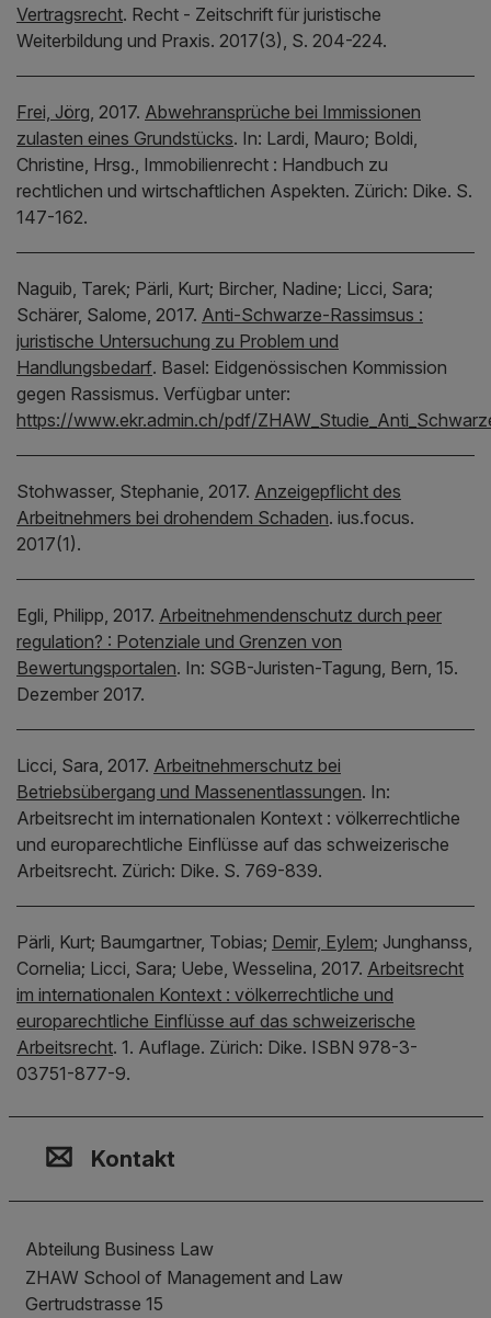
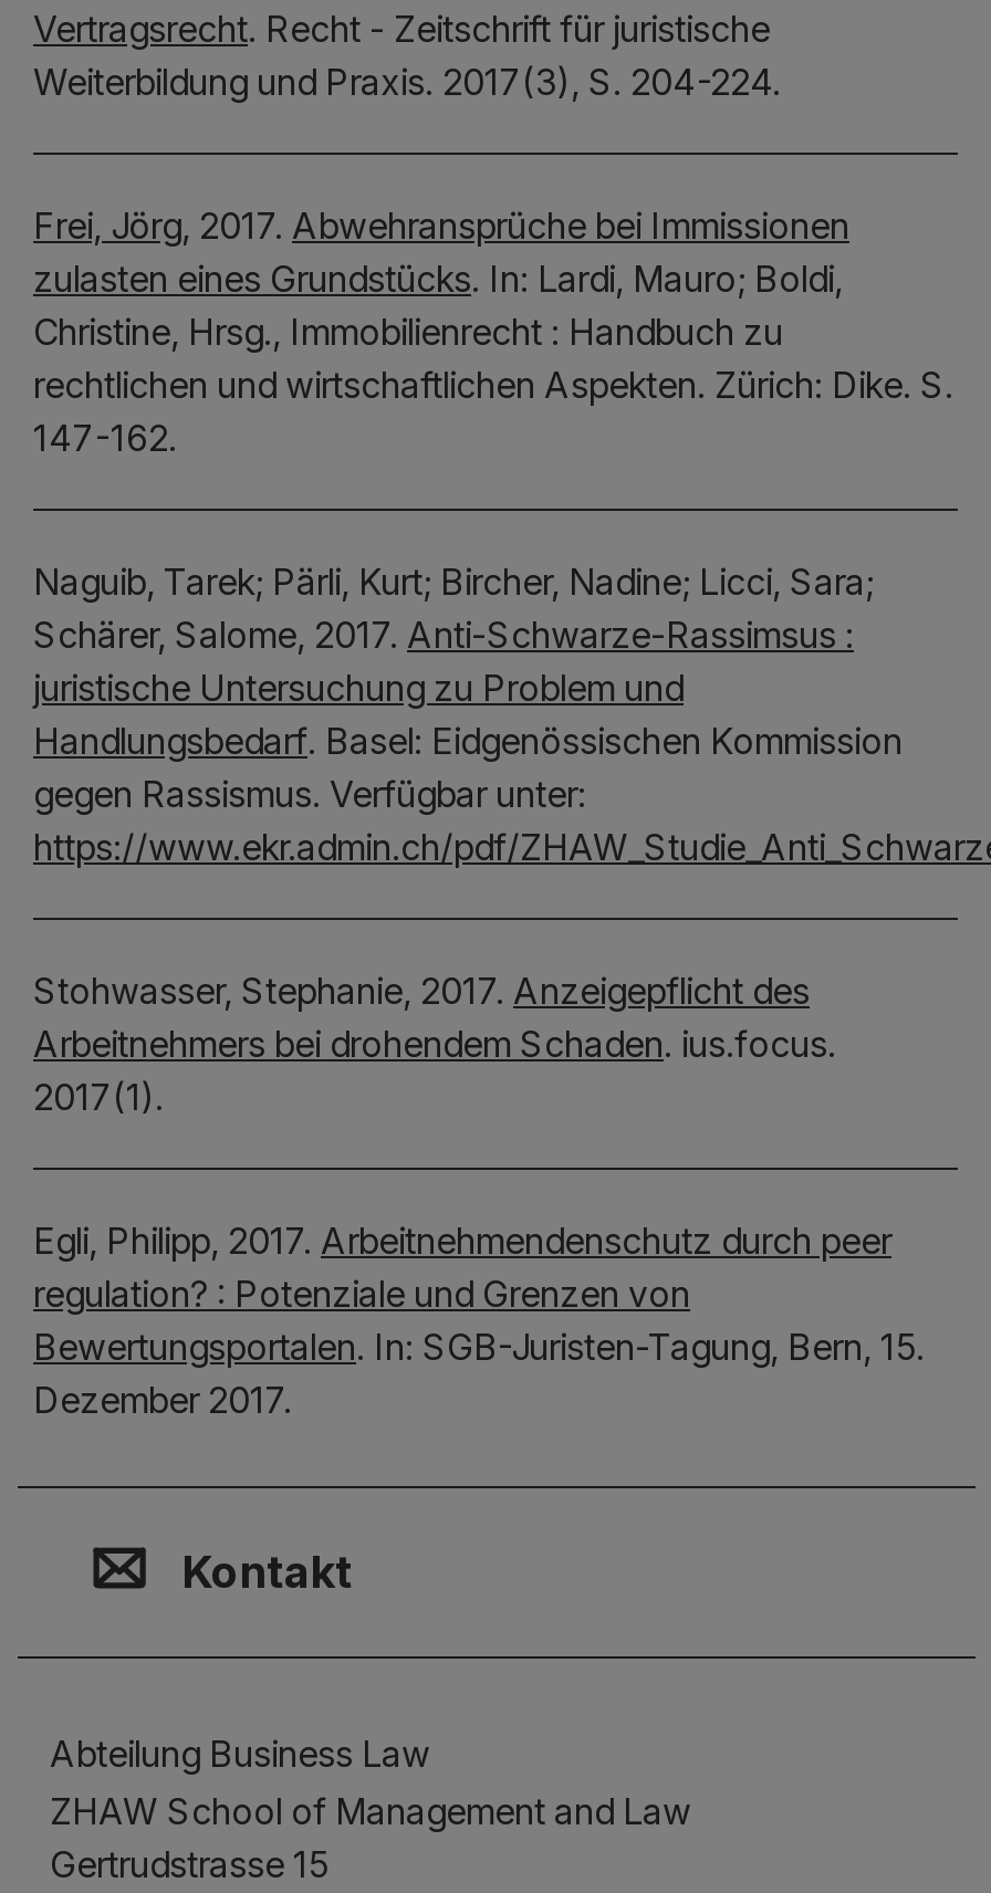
- Licci, Sara, 2017. Arbeitnehmerschutz bei
- Betriebsübergang und Massenentlassungen. In:
- Arbeitsrecht im internationalen Kontext : völkerrechtliche
- und europarechtliche Einflüsse auf das schweizerische
- Arbeitsrecht. Zürich: Dike. S. 769-839.
- Pärli, Kurt; Baumgartner, Tobias; Demir, Eylem; Junghanss,
- Cornelia; Licci, Sara; Uebe, Wesselina, 2017. Arbeitsrecht
- im internationalen Kontext : völkerrechtliche und
- europarechtliche Einflüsse auf das schweizerische
- Arbeitsrecht. 1. Auflage. Zürich: Dike. ISBN 978-3-
- 03751-877-9.
